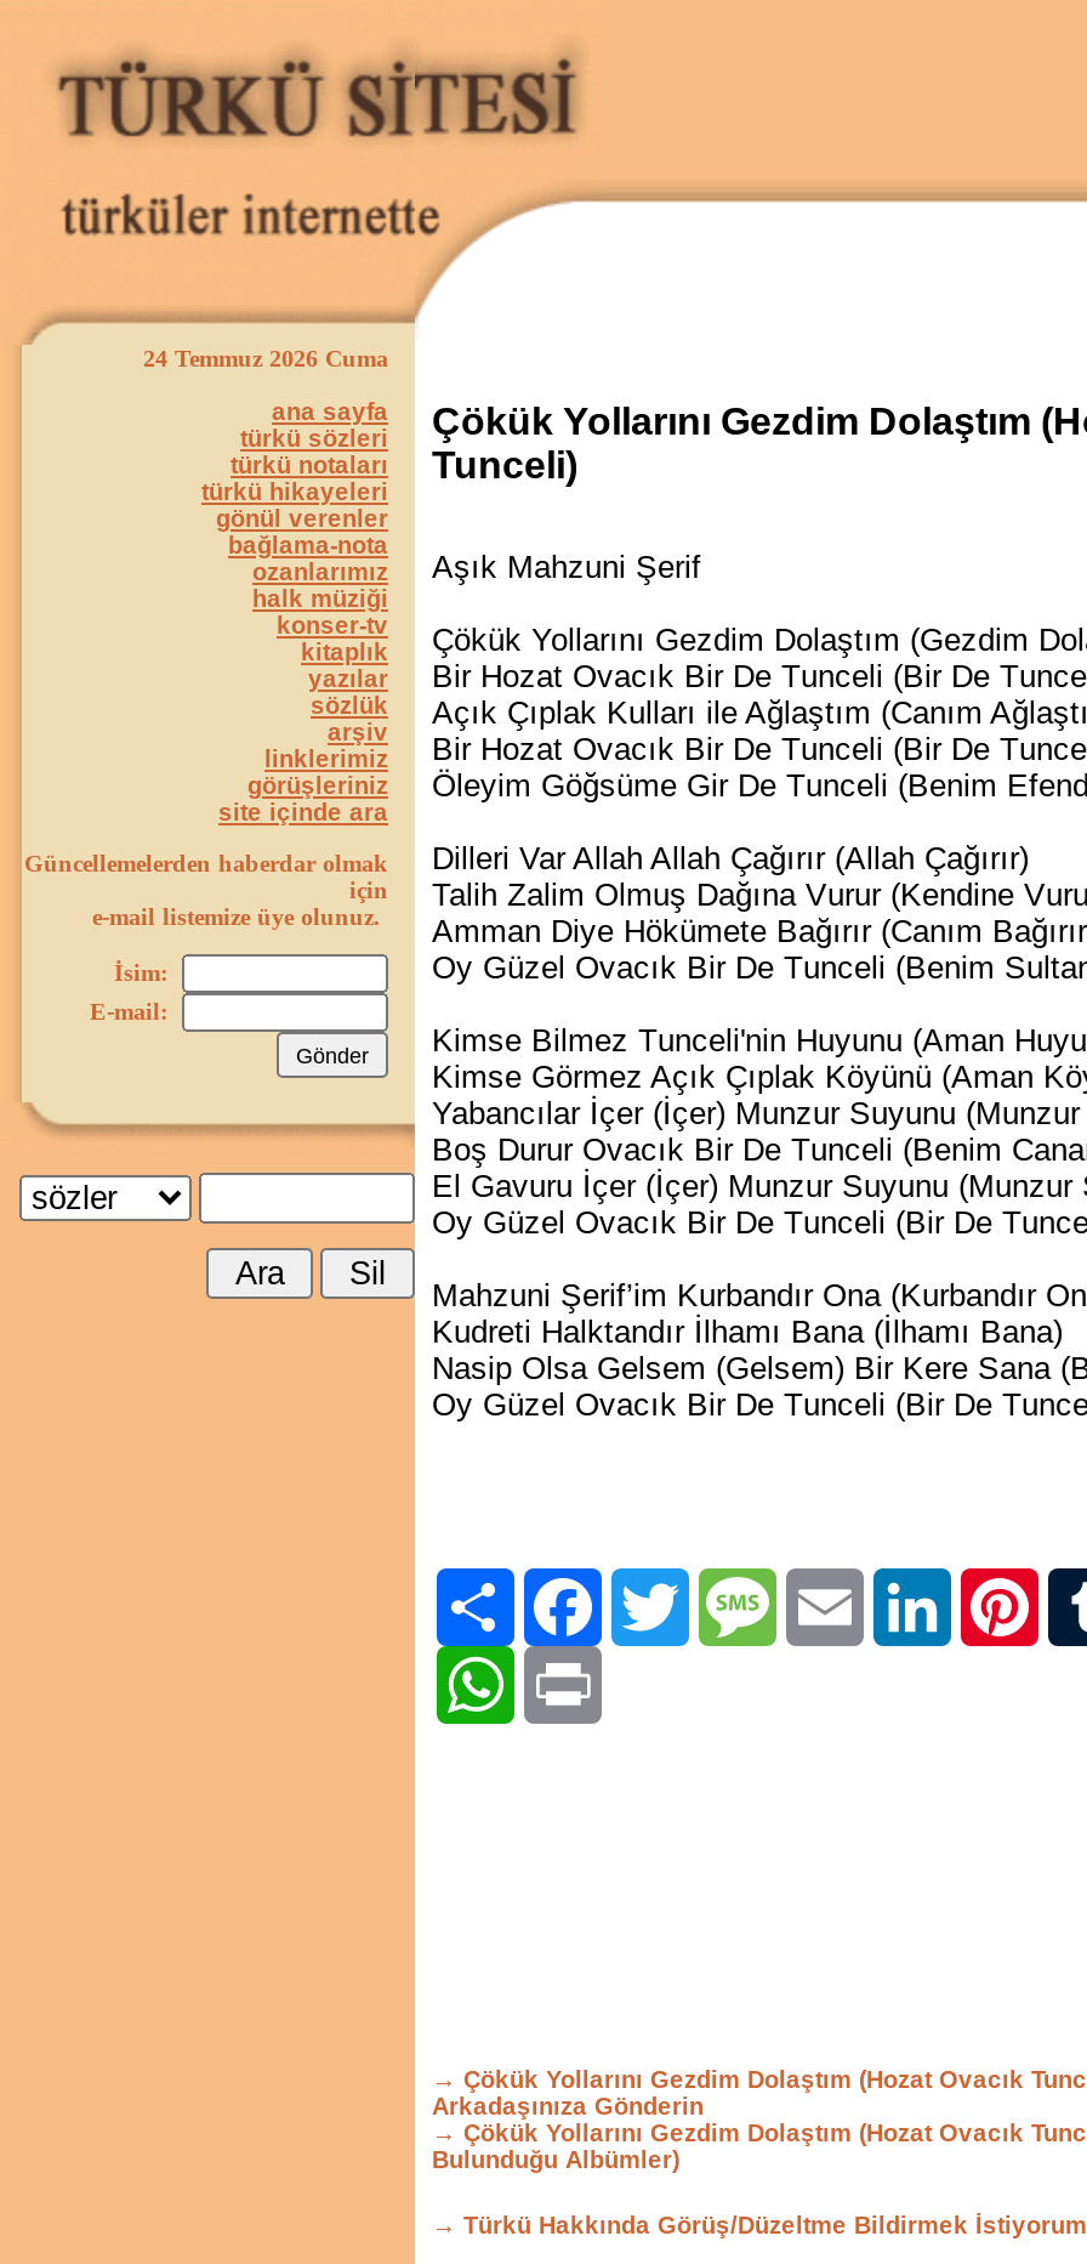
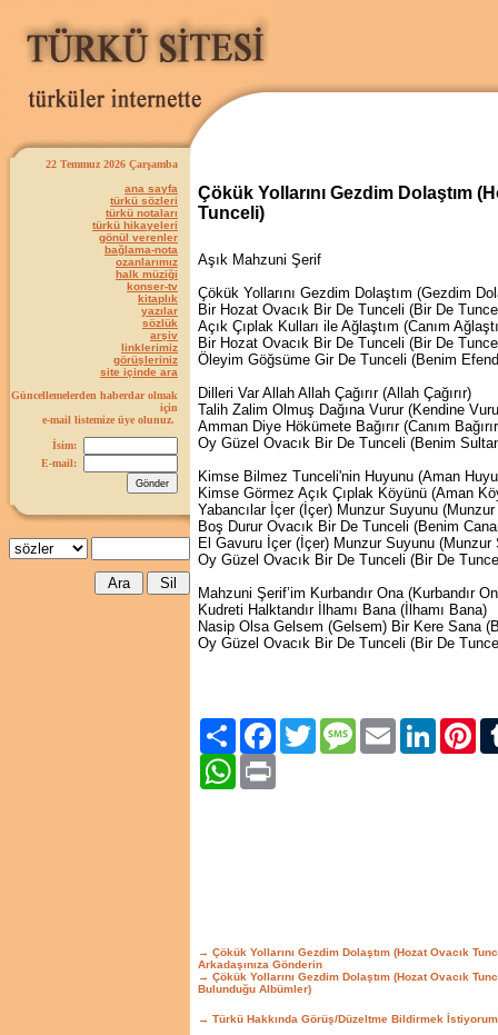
- 24 Temmuz 2026 Cuma
+ 22 Temmuz 2026 Çarşamba
